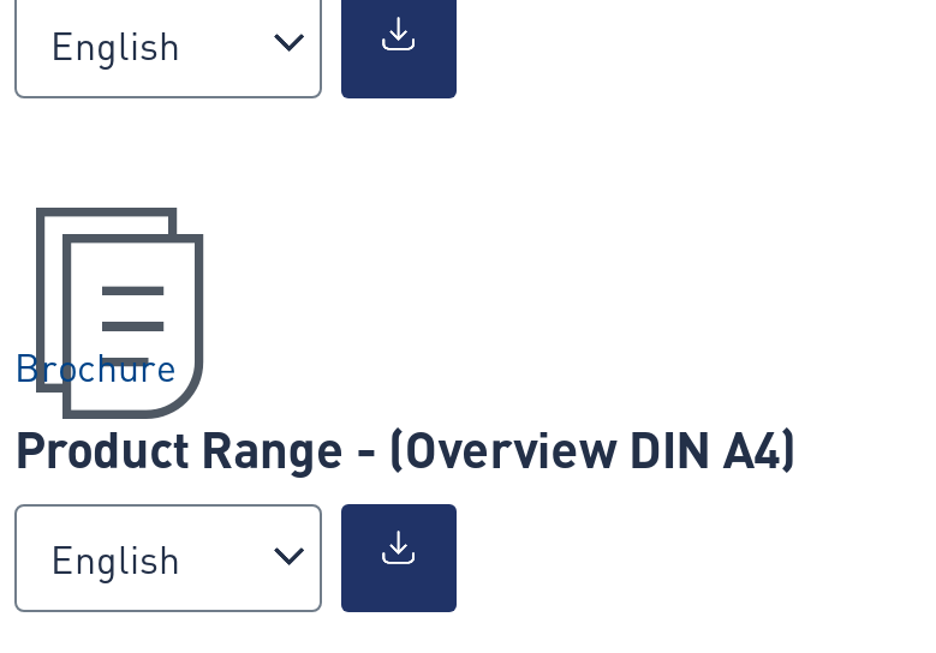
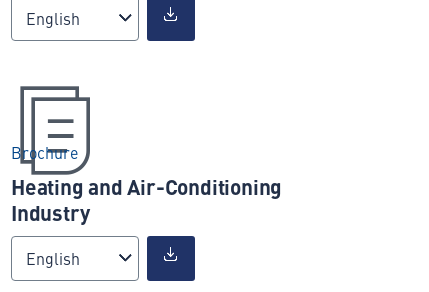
- Product Range - (Overview DIN A4)
+ Heating and Air-Conditioning
+ Industry
